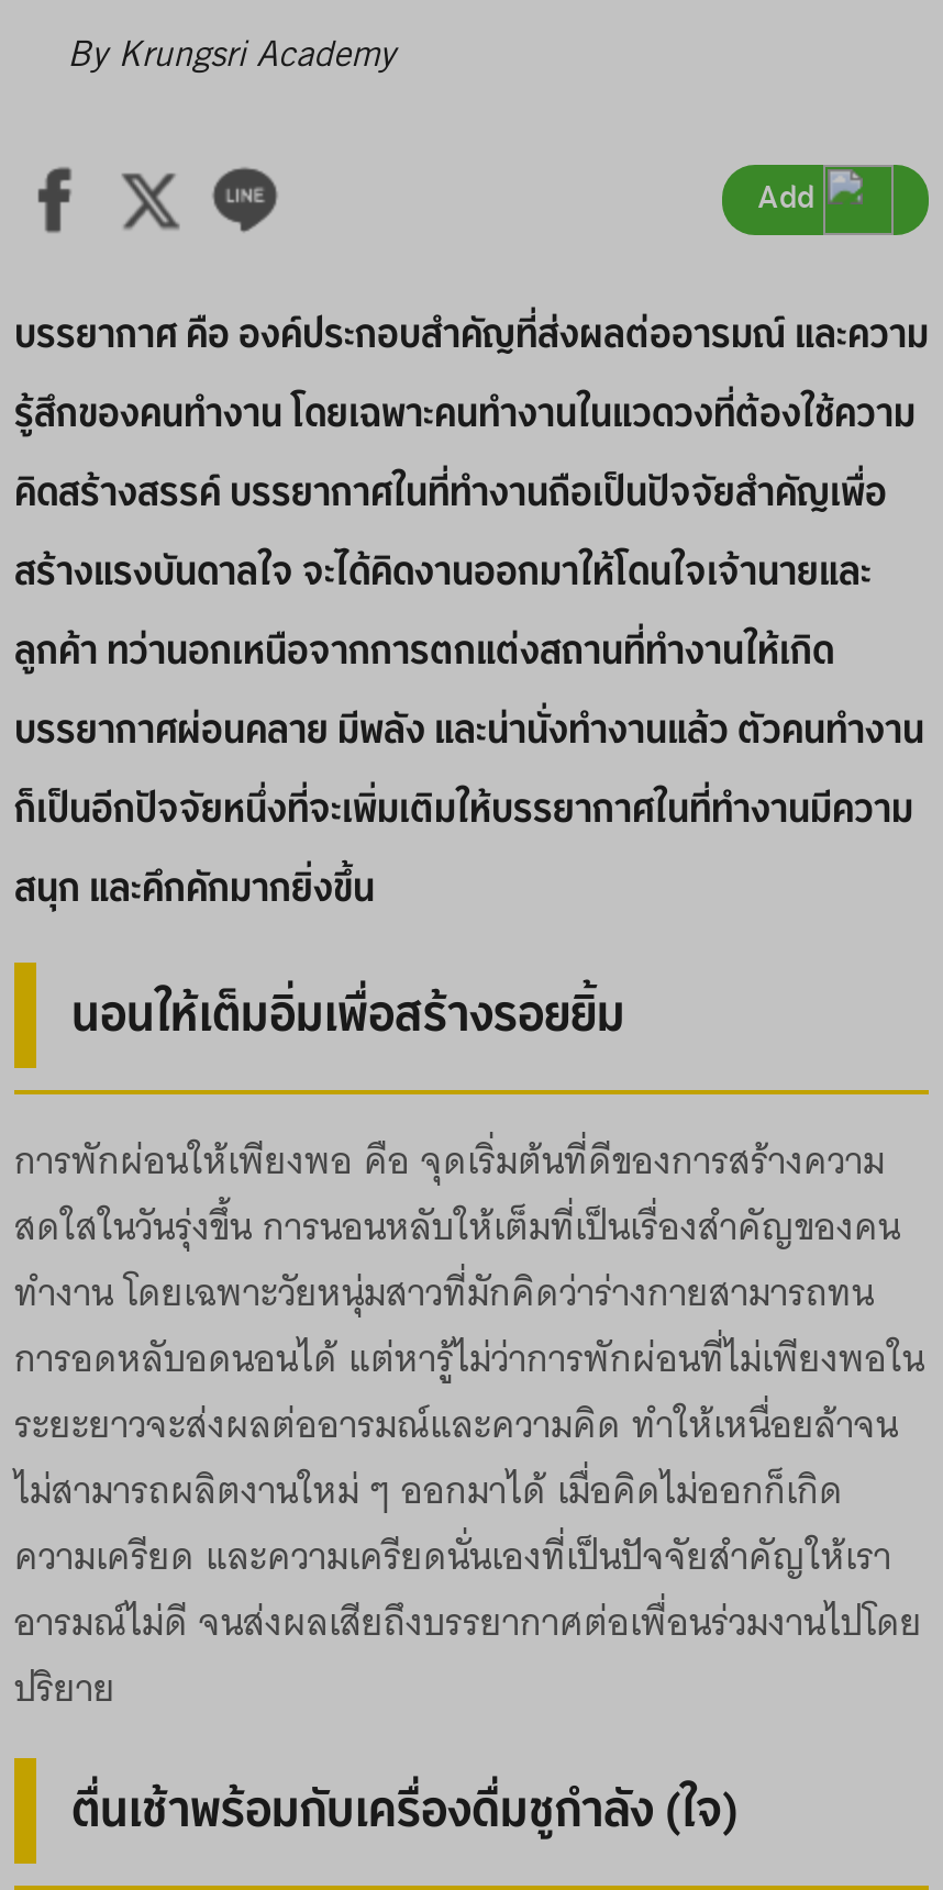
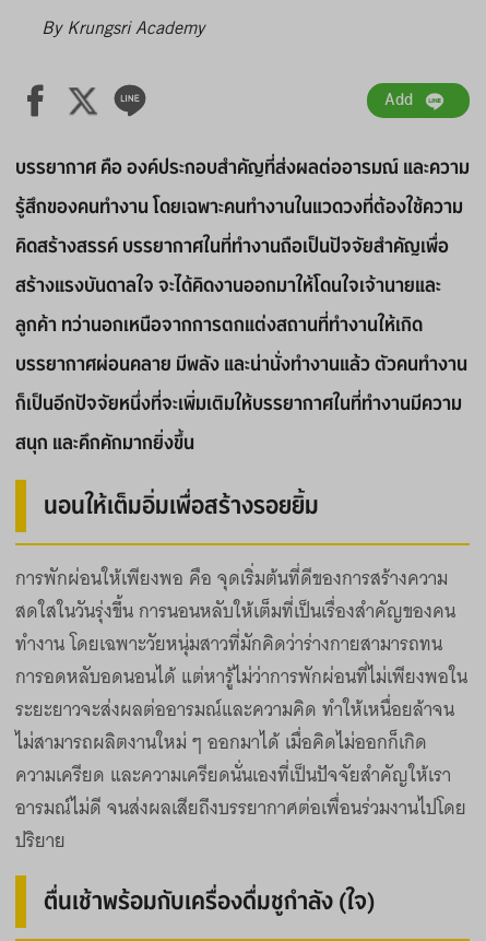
- [image]
+ [image]
